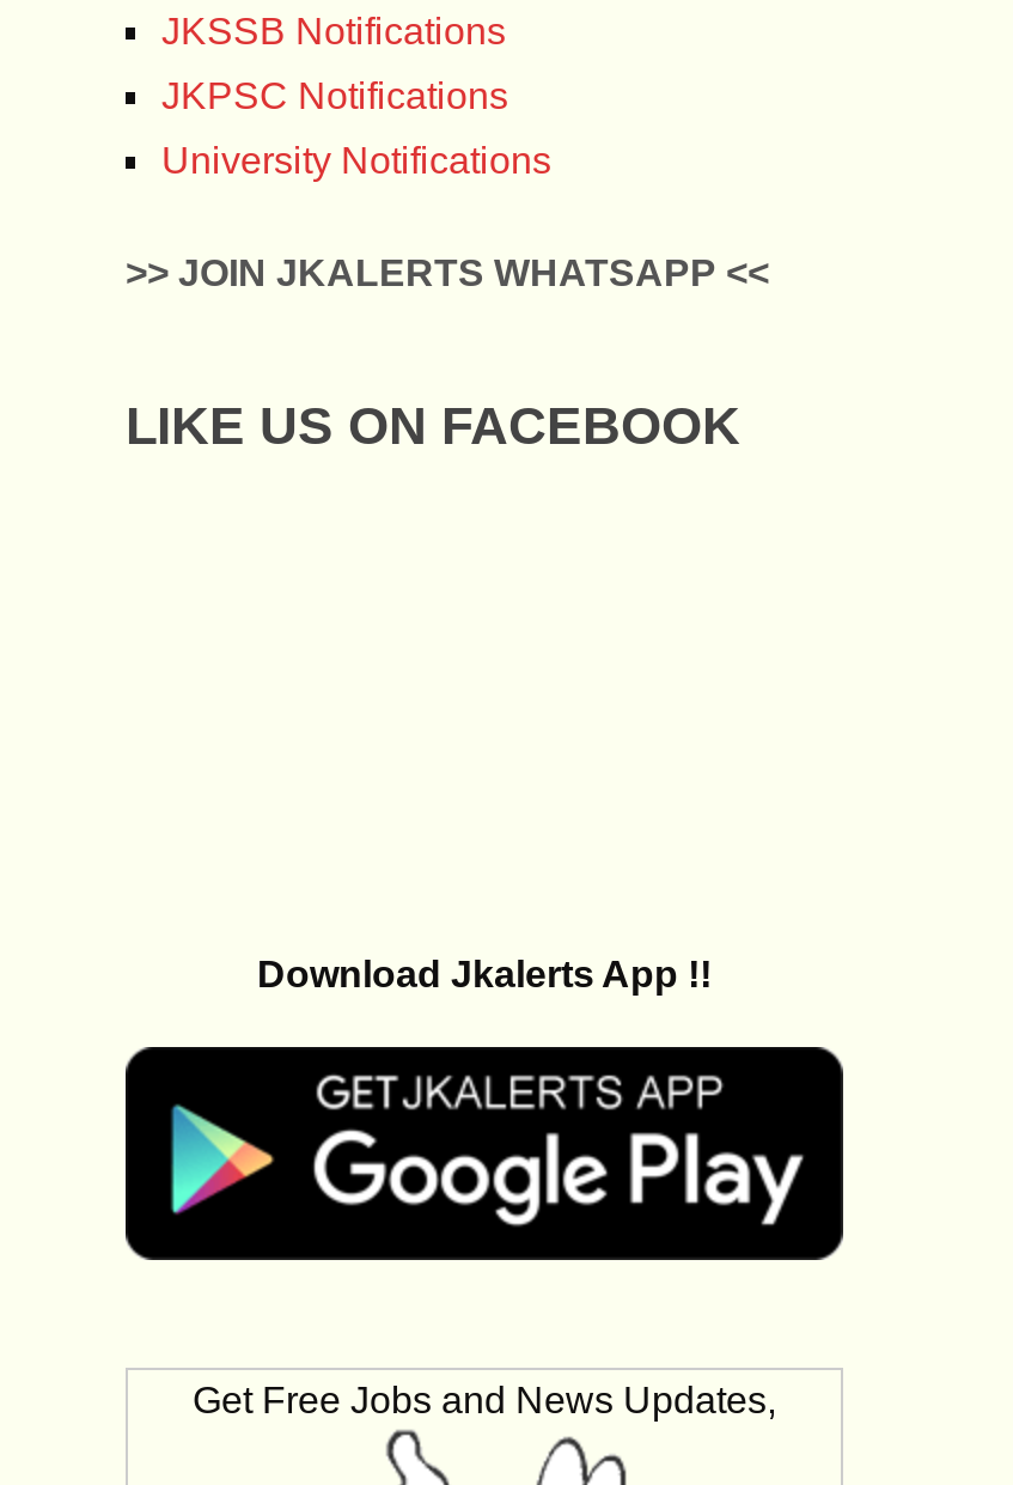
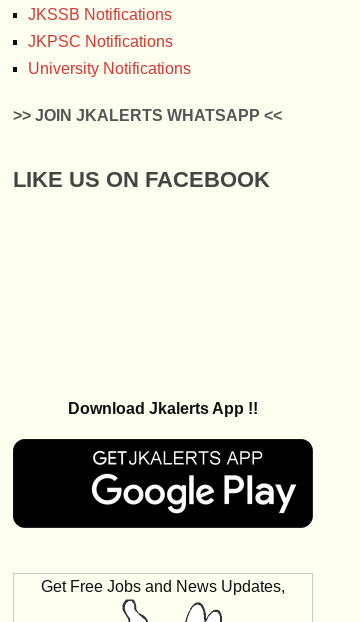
- [image]
